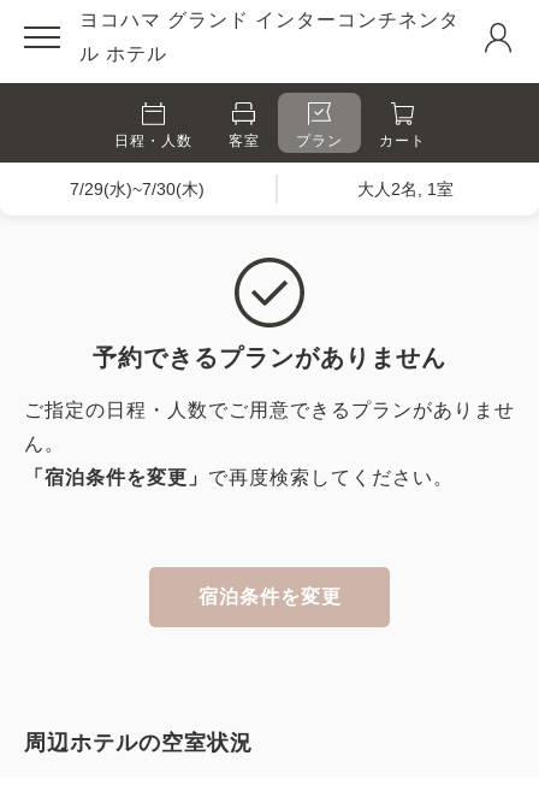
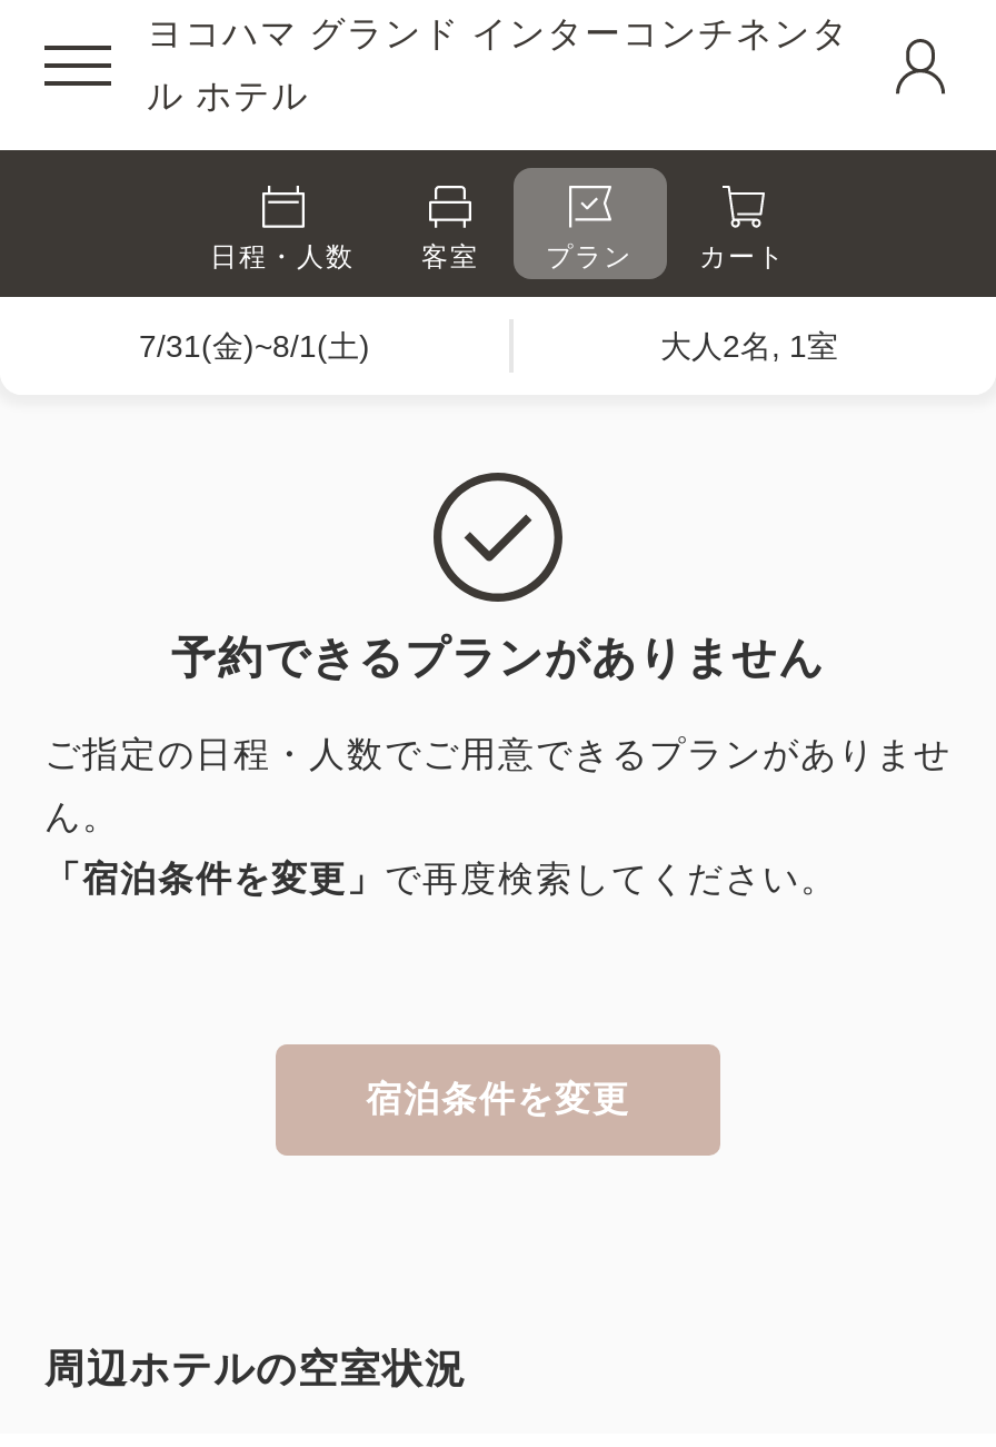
- 7/29(水)~7/30(木)
+ 7/31(金)~8/1(土)
